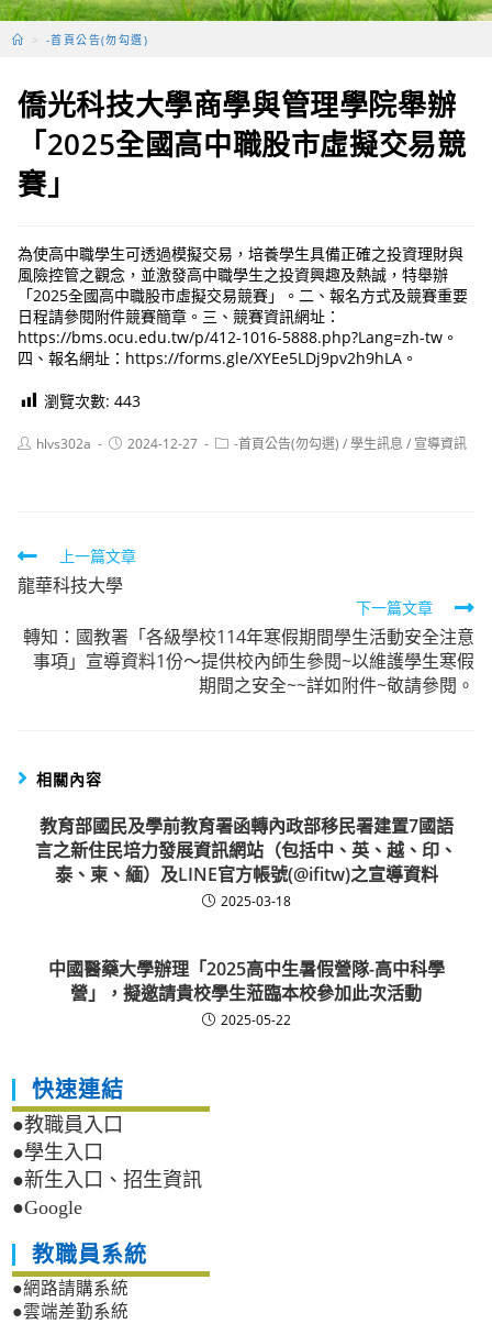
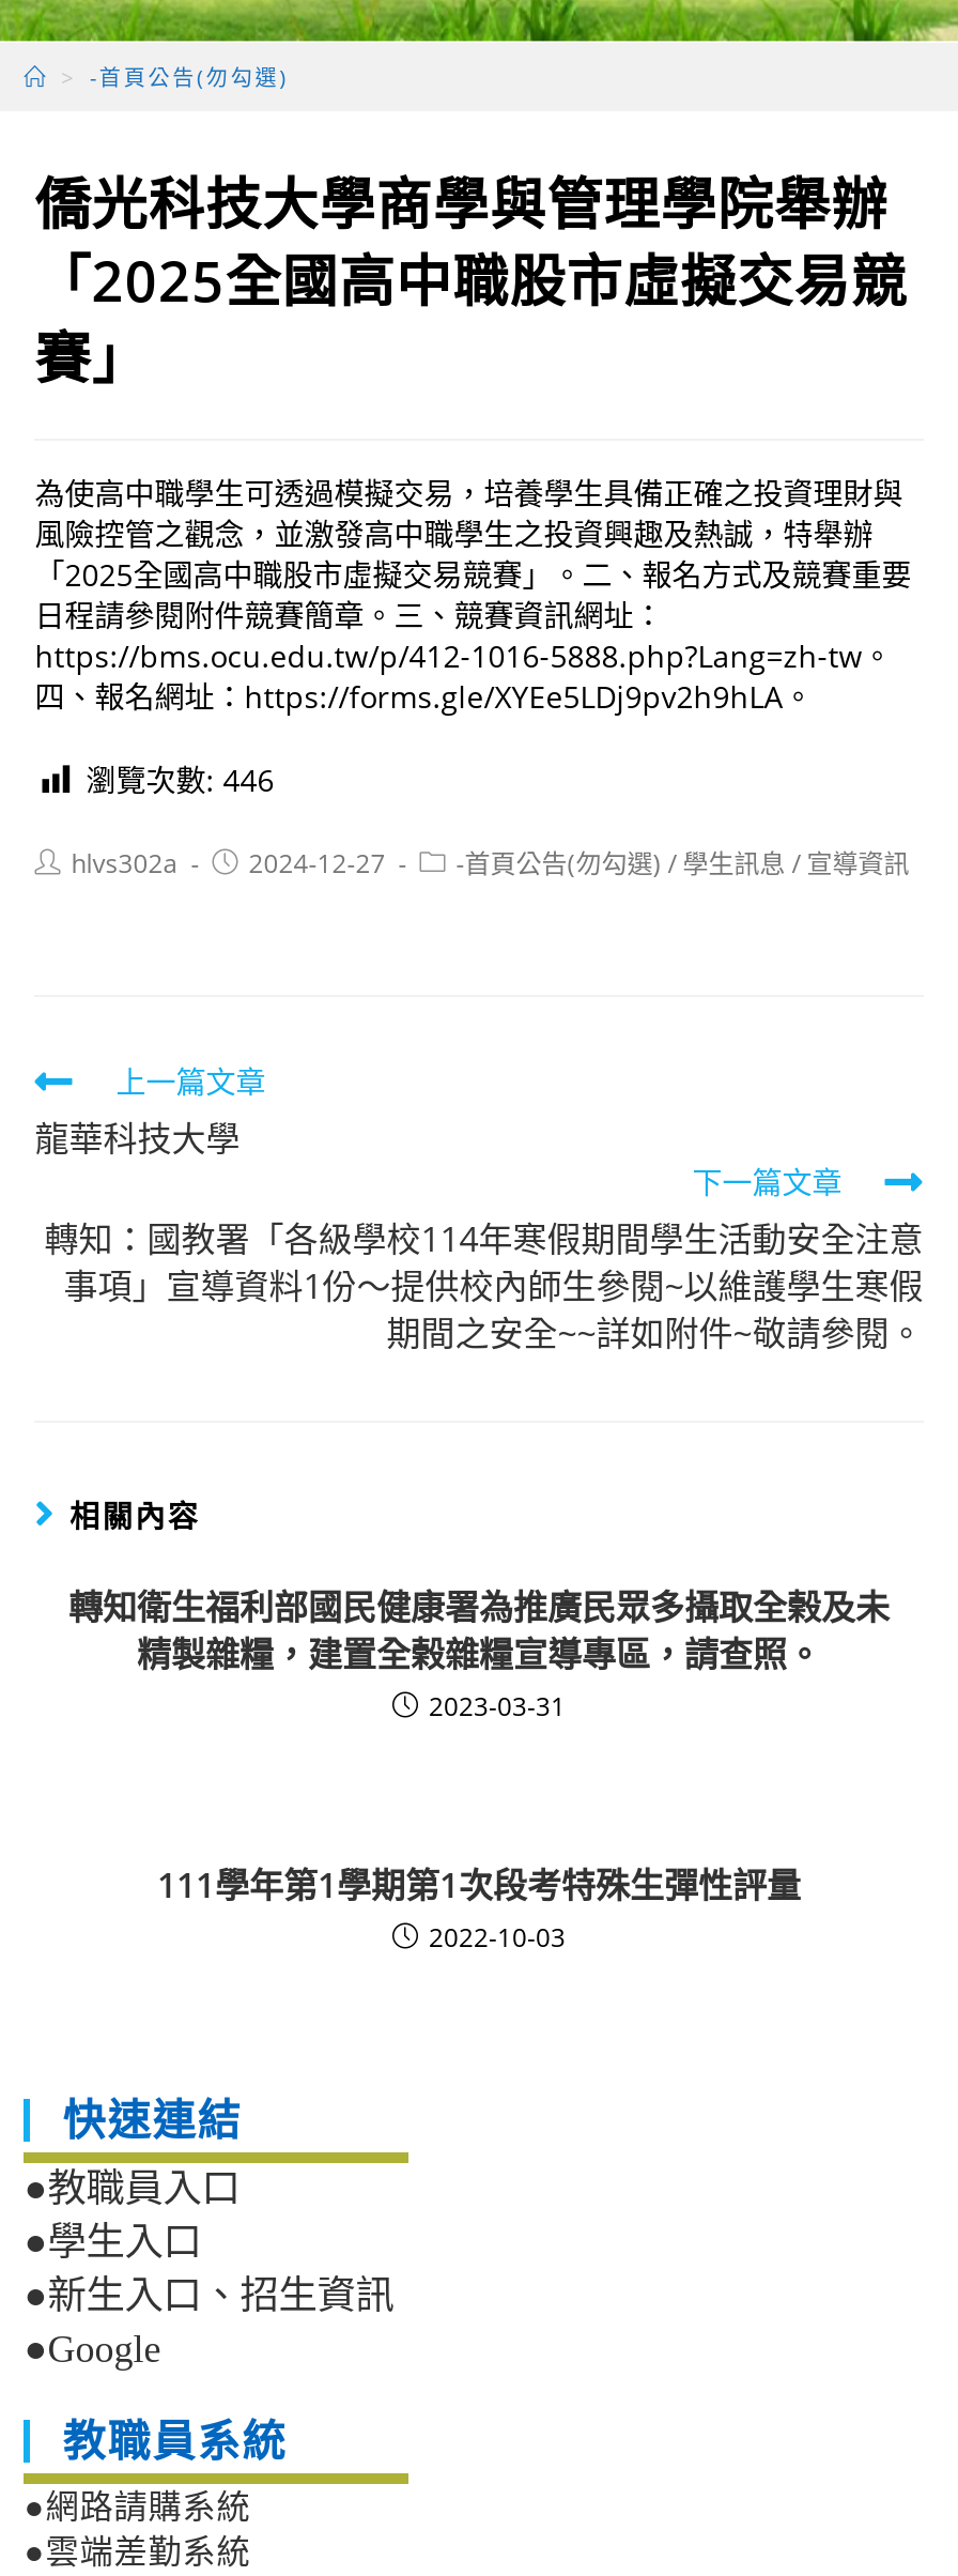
- 瀏覽次數: 443
+ 瀏覽次數: 446

- 教育部國民及學前教育署函轉內政部移民署建置7國語
- 言之新住民培力發展資訊網站（包括中、英、越、印、
- 泰、柬、緬）及LINE官方帳號(@ifitw)之宣導資料
- 2025-03-18
+ 轉知衛生福利部國民健康署為推廣民眾多攝取全榖及未
+ 精製雜糧，建置全榖雜糧宣導專區，請查照。
+ 2023-03-31

- 中國醫藥大學辦理「2025高中生暑假營隊-高中科學
- 營」，擬邀請貴校學生蒞臨本校參加此次活動
- 2025-05-22
+ 111學年第1學期第1次段考特殊生彈性評量
+ 2022-10-03
